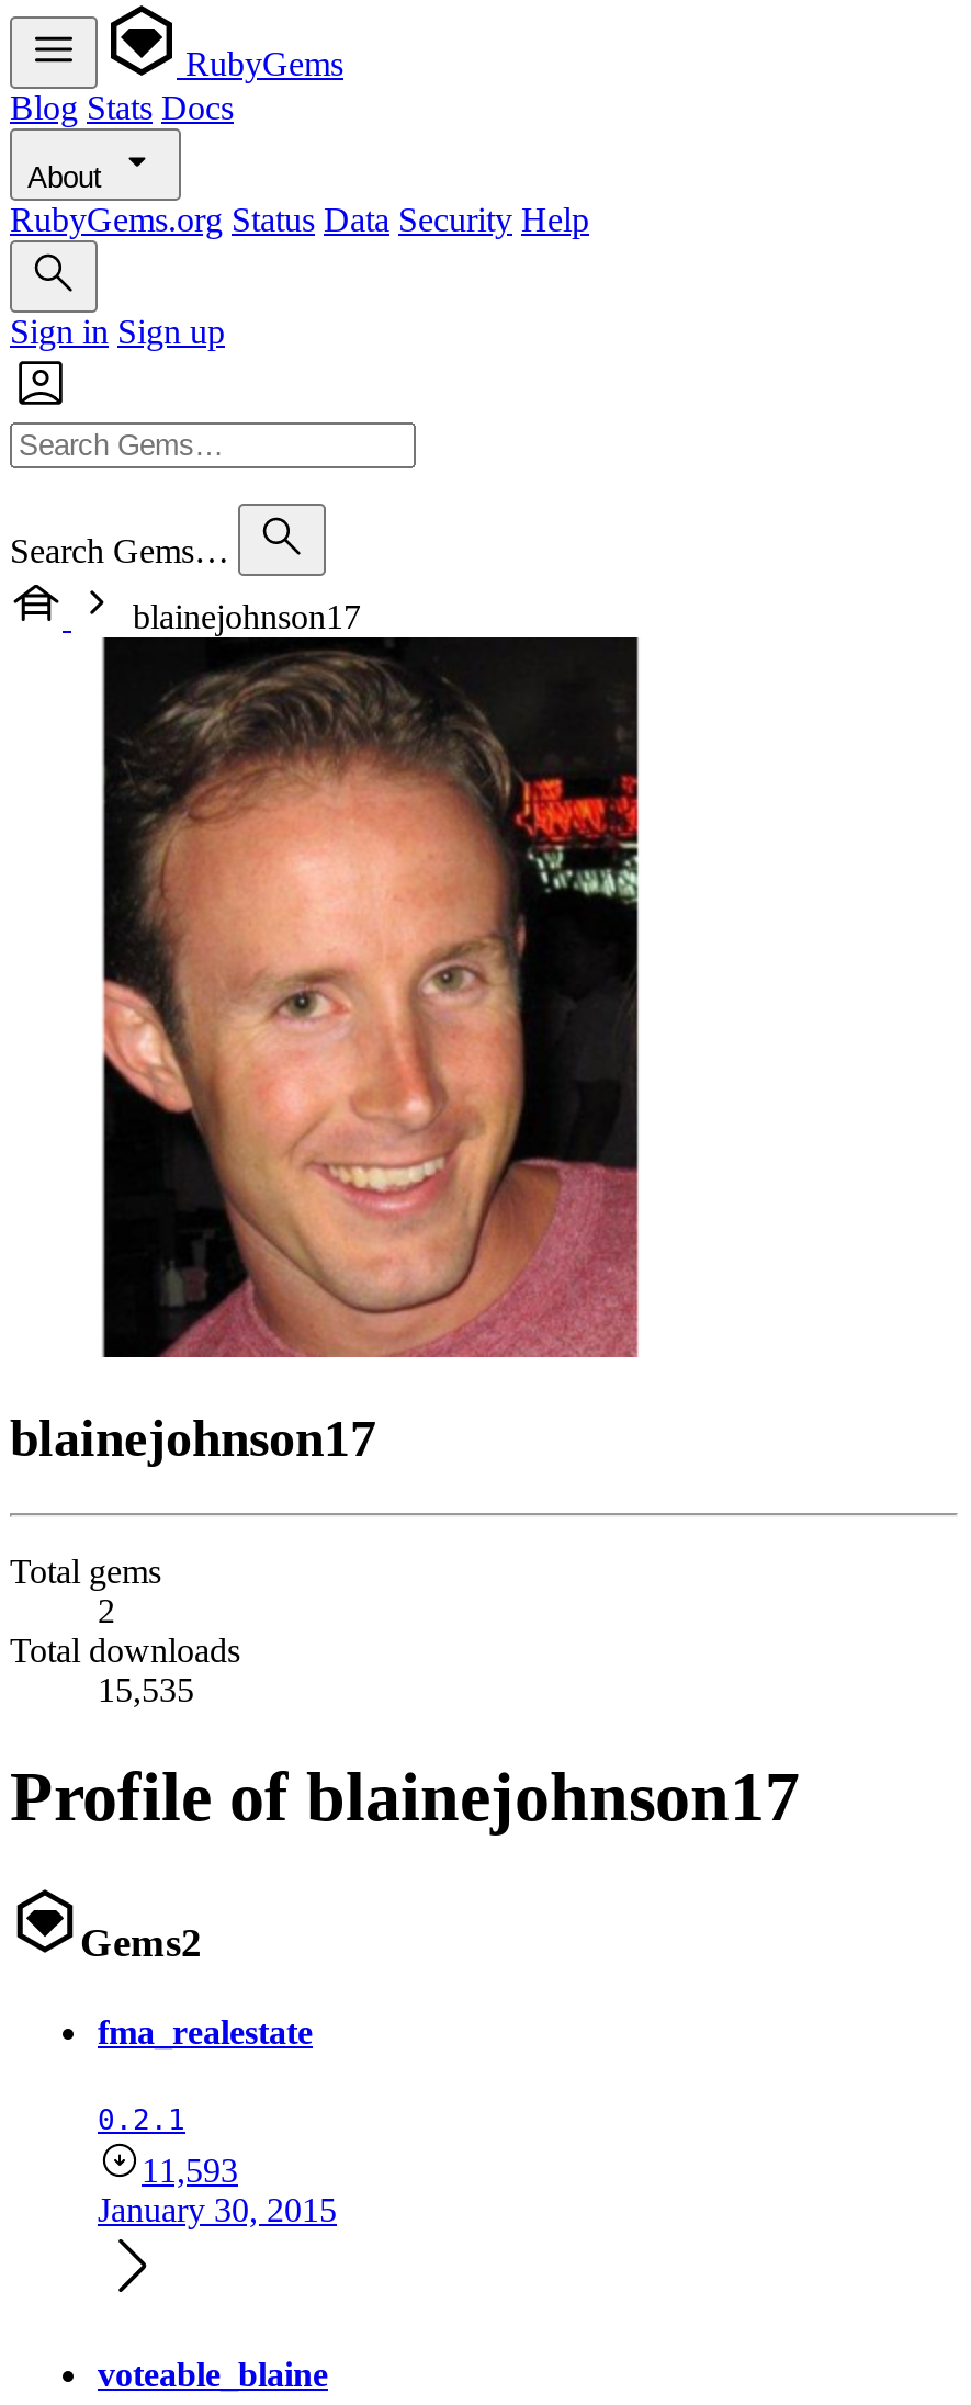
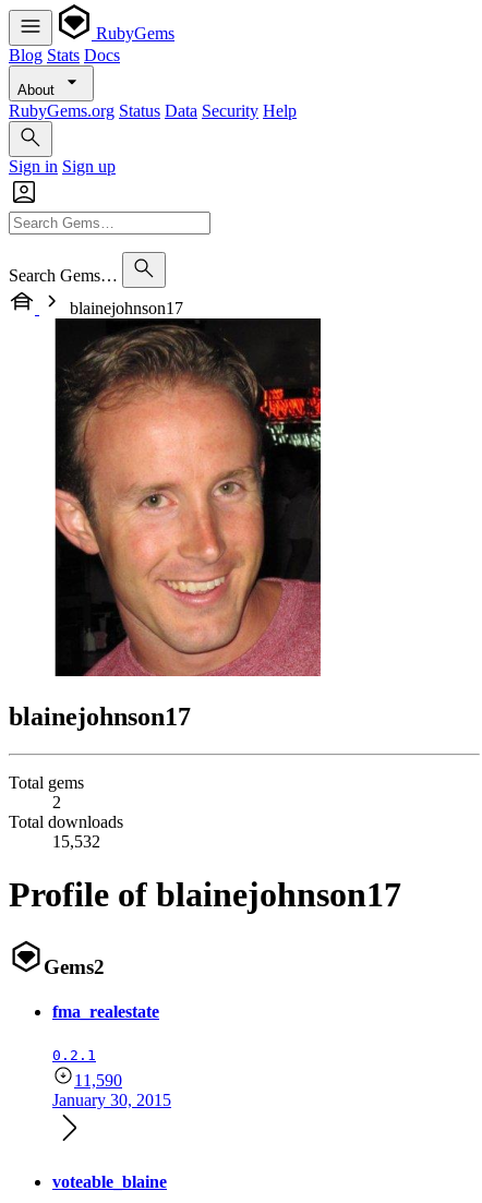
- 15,535
+ 15,532

- 11,593
+ 11,590
